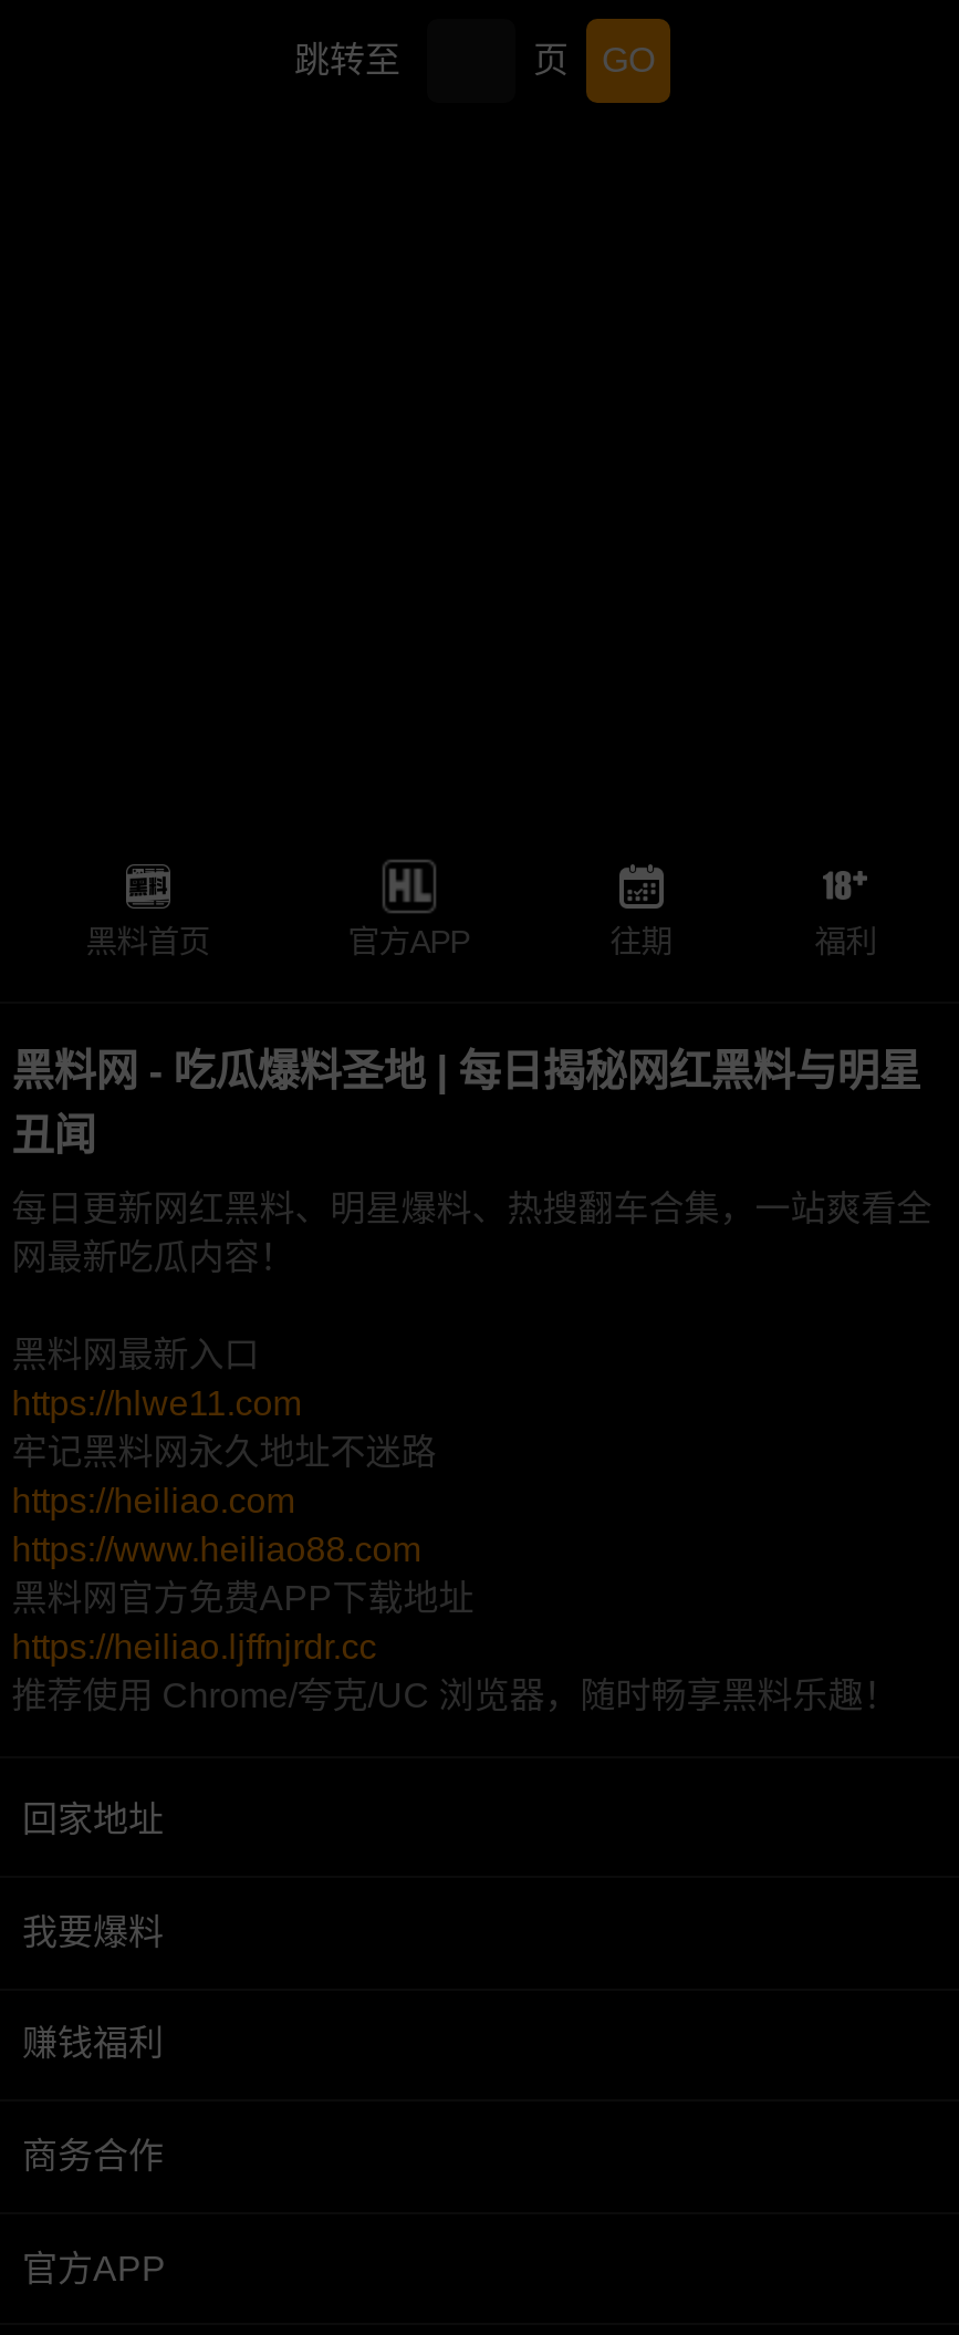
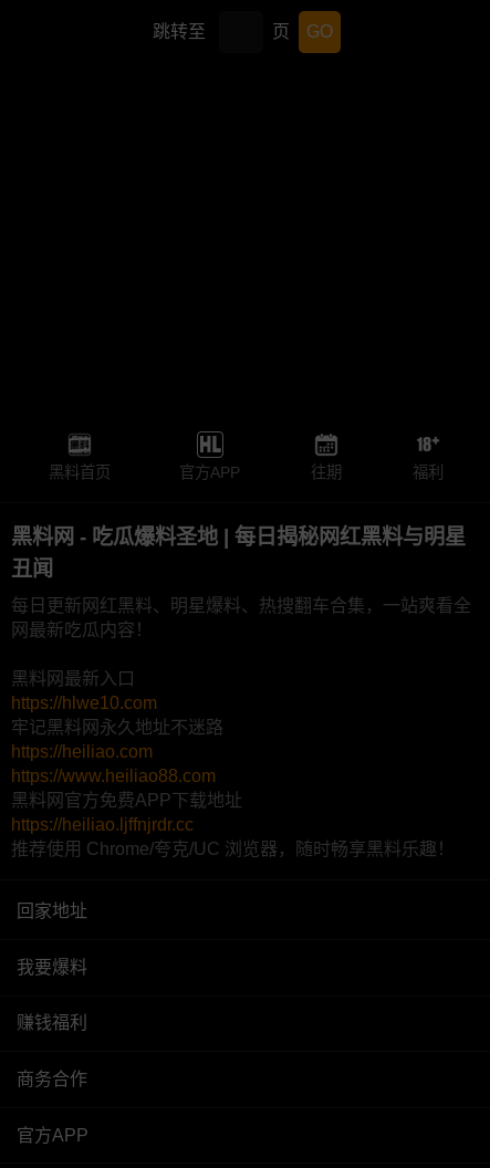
- https://hlwe11.com
+ https://hlwe10.com
